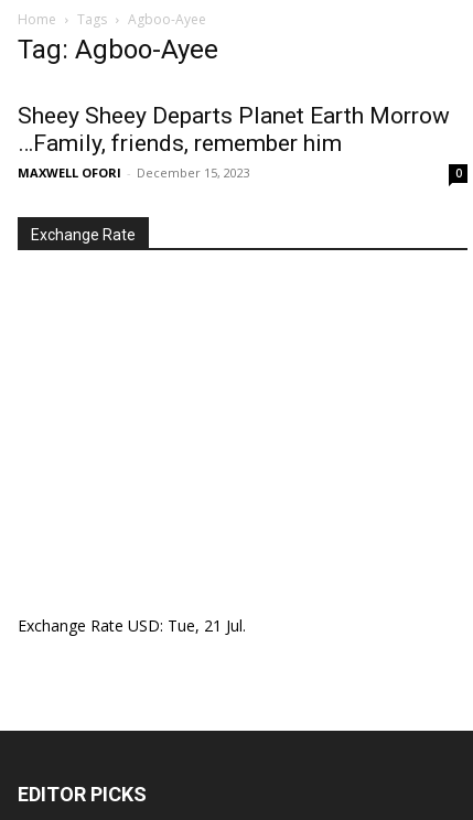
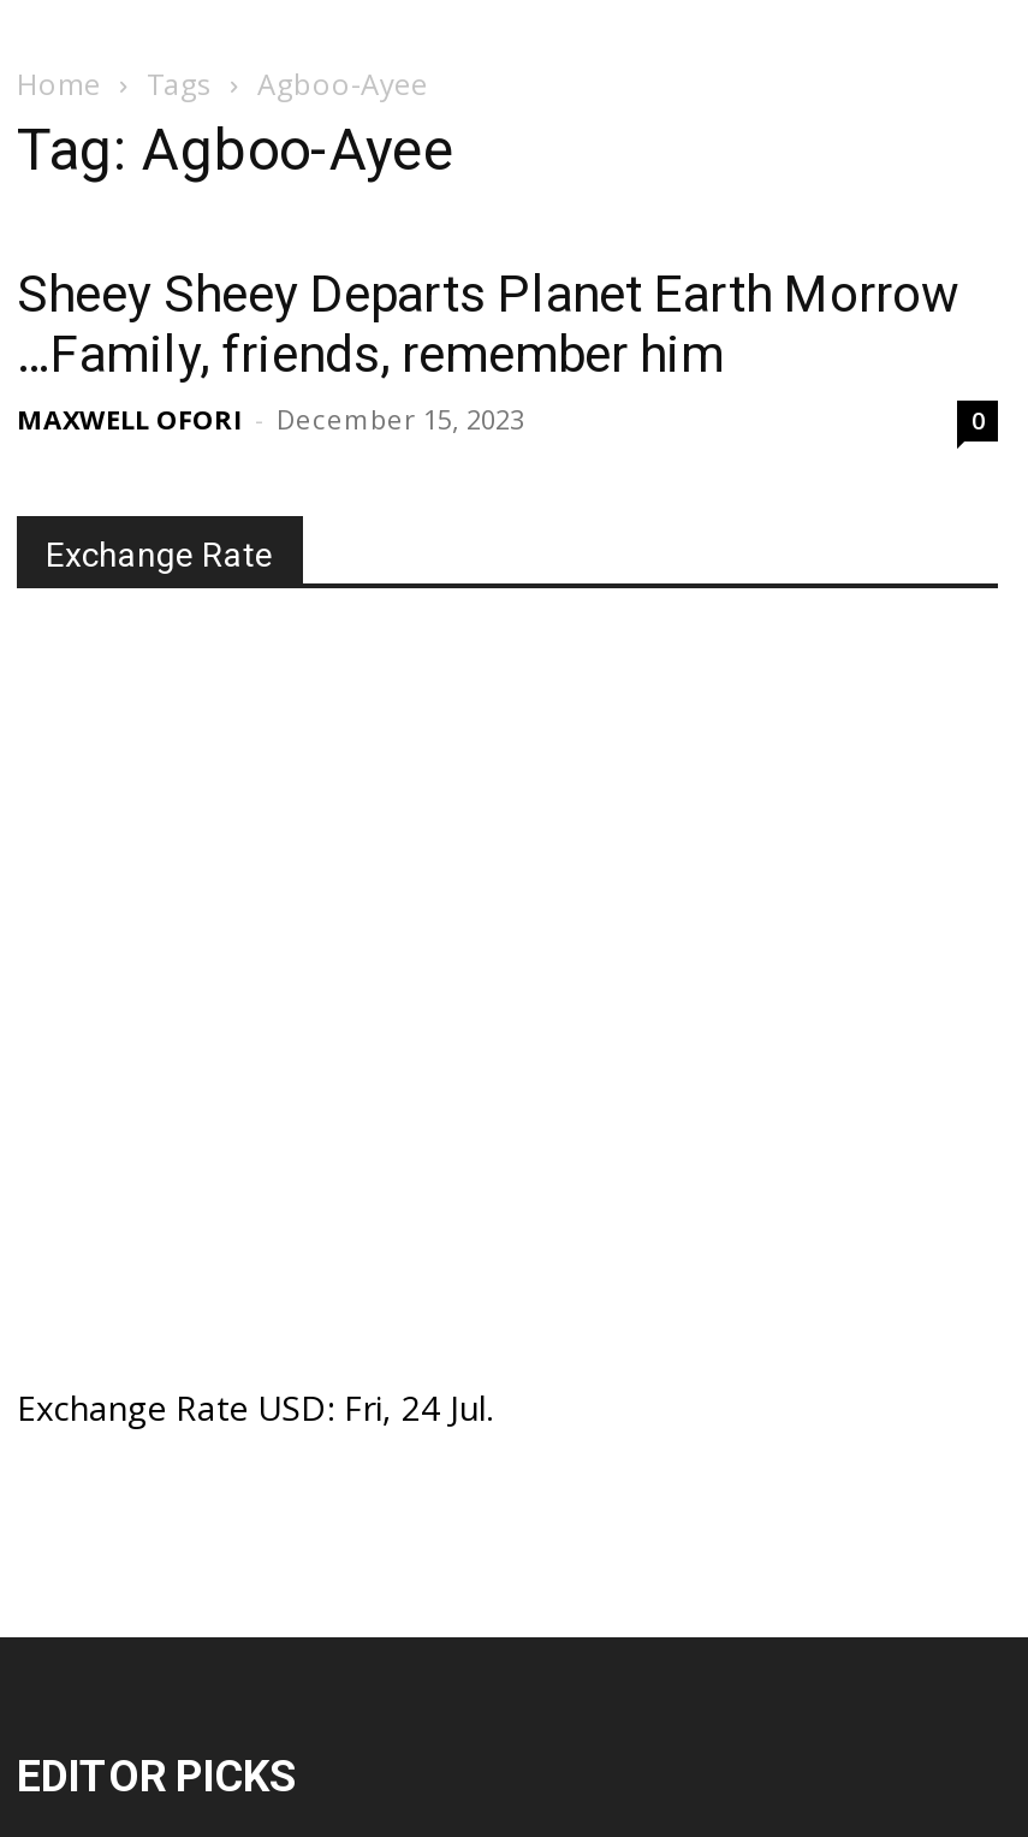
- Exchange Rate USD: Tue, 21 Jul.
+ Exchange Rate USD: Fri, 24 Jul.
